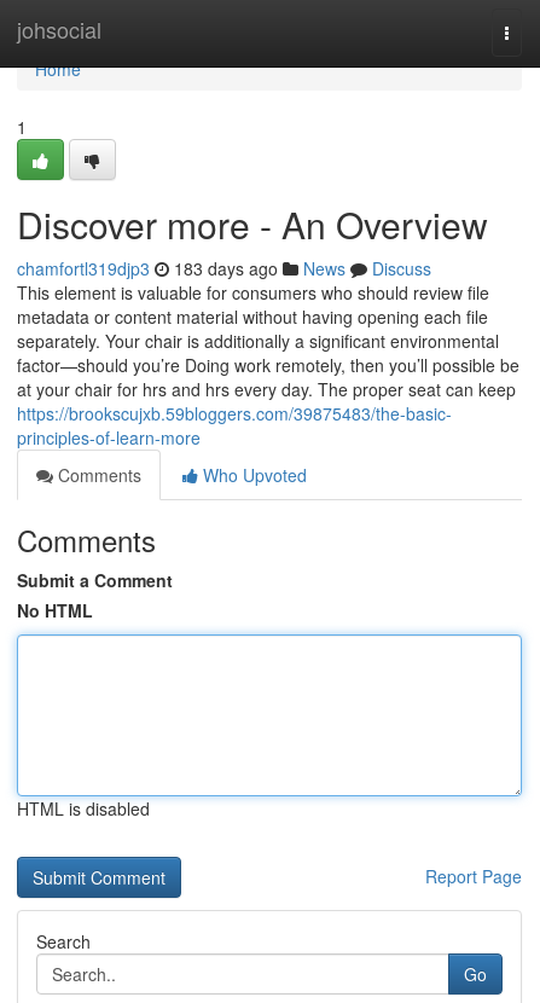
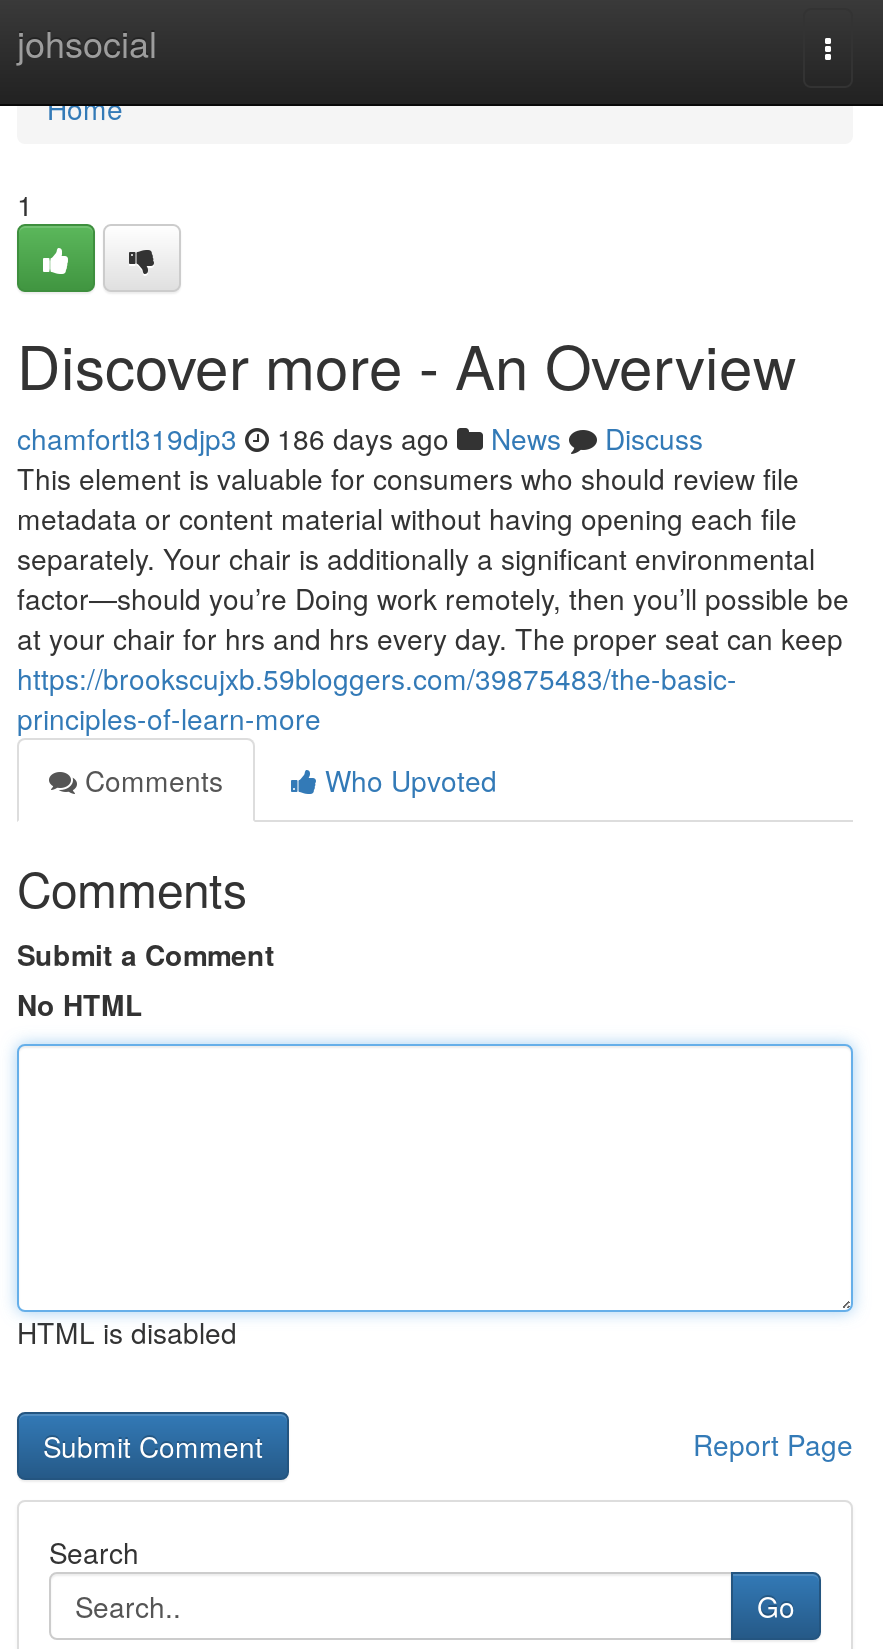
- chamfortl319djp3 183 days ago News Discuss
+ chamfortl319djp3 186 days ago News Discuss
